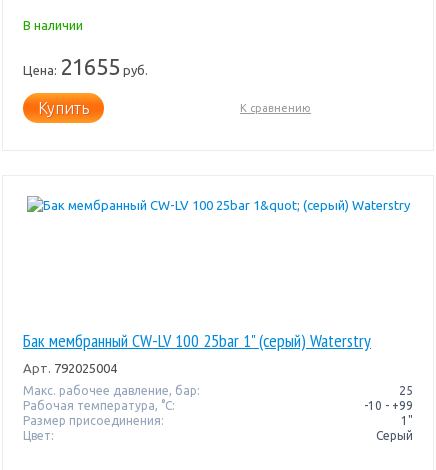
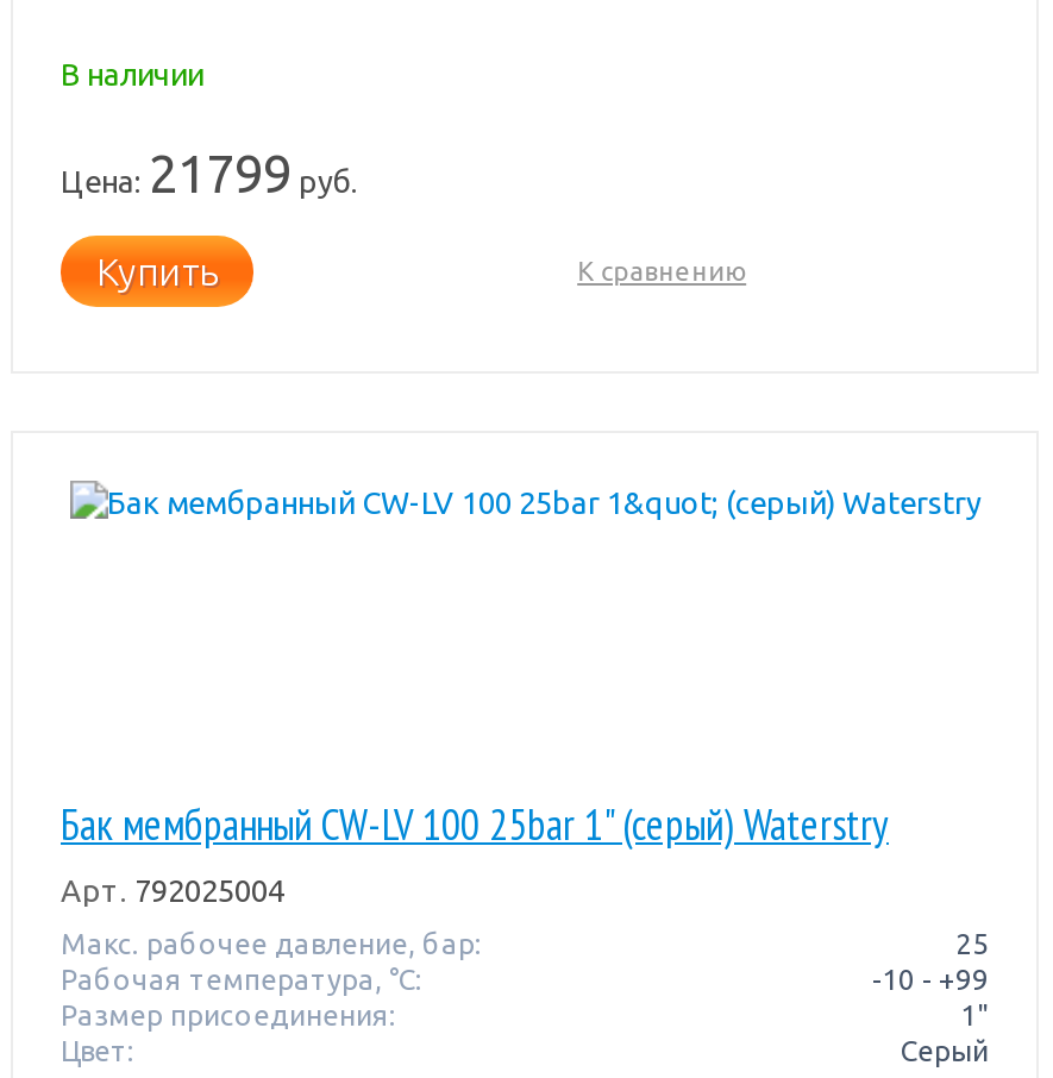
- Цена: 21655 руб.
+ Цена: 21799 руб.
